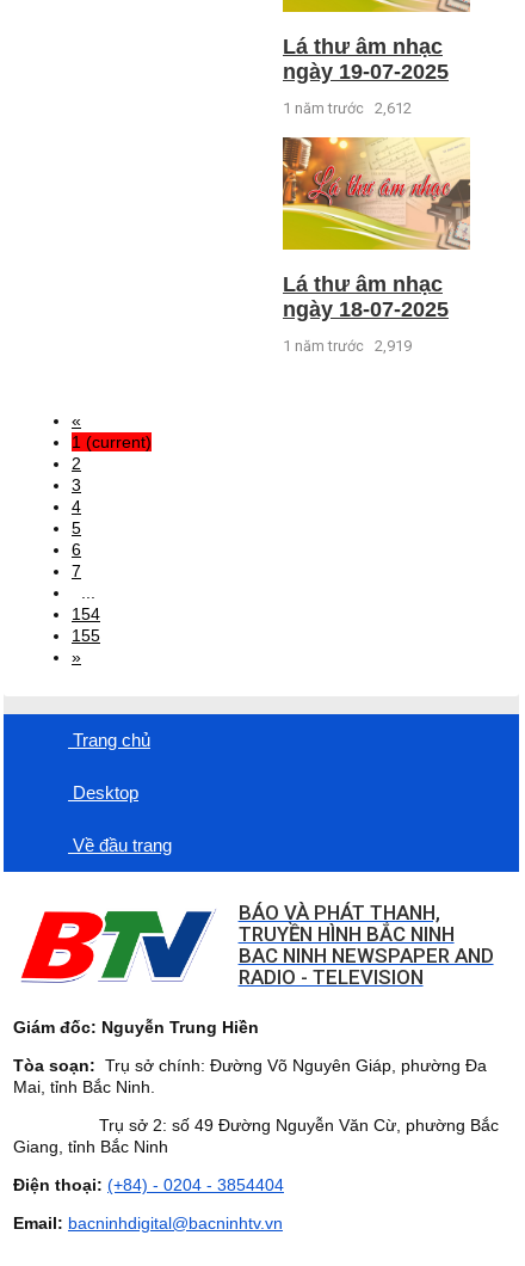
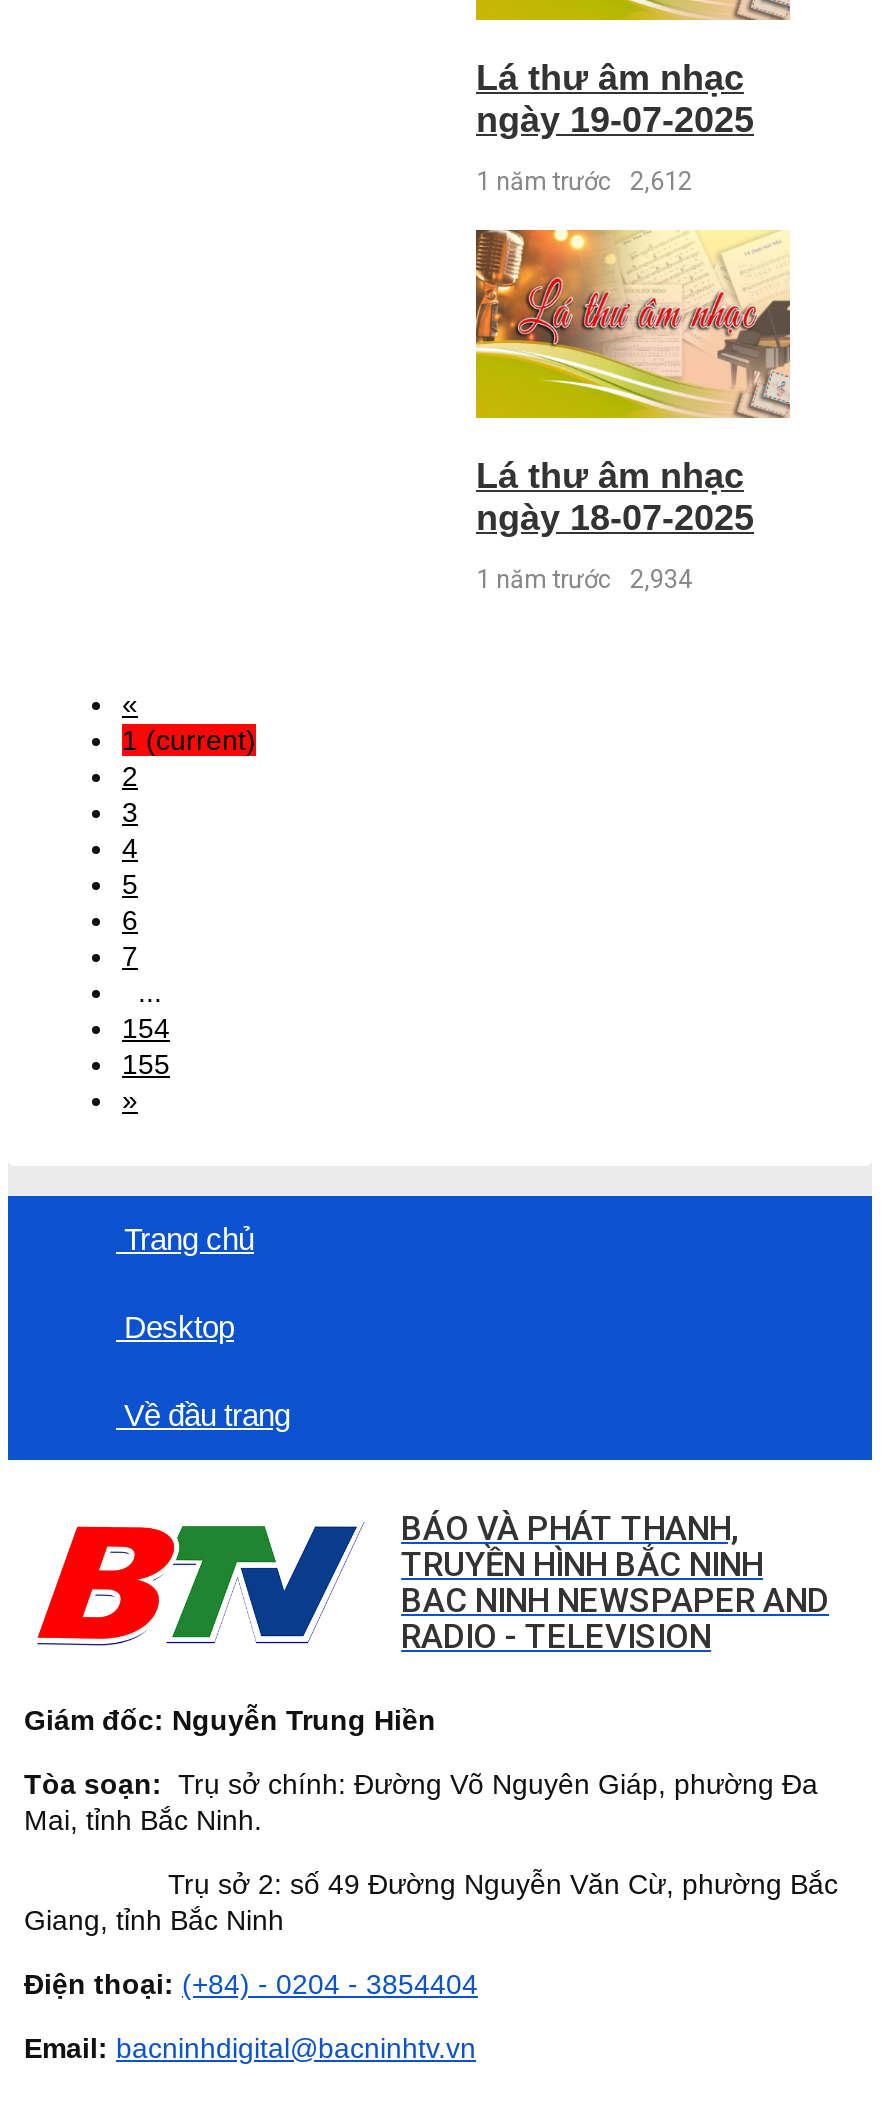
- 1 năm trước 2,919
+ 1 năm trước 2,934
